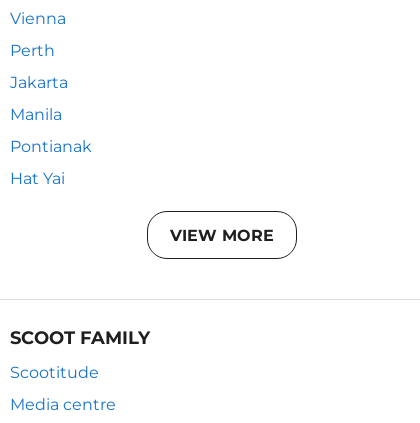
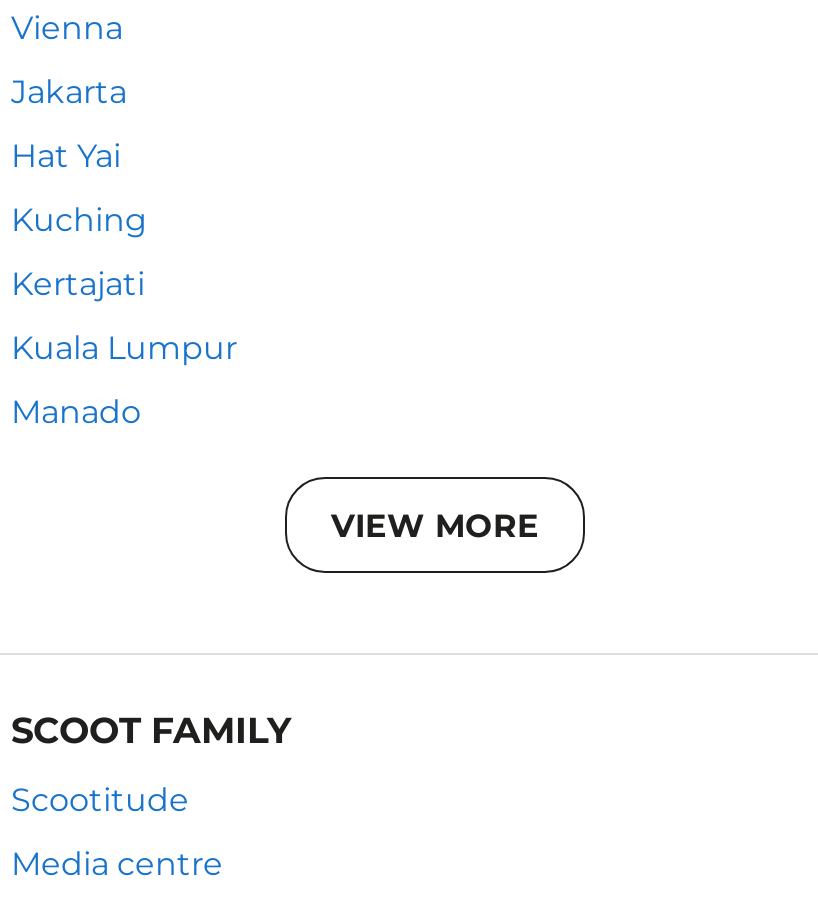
- Perth

moved up: Jakarta

- Manila
- Pontianak

moved up: Hat Yai

+ Kuching
+ Kertajati
+ Kuala Lumpur
+ Manado
